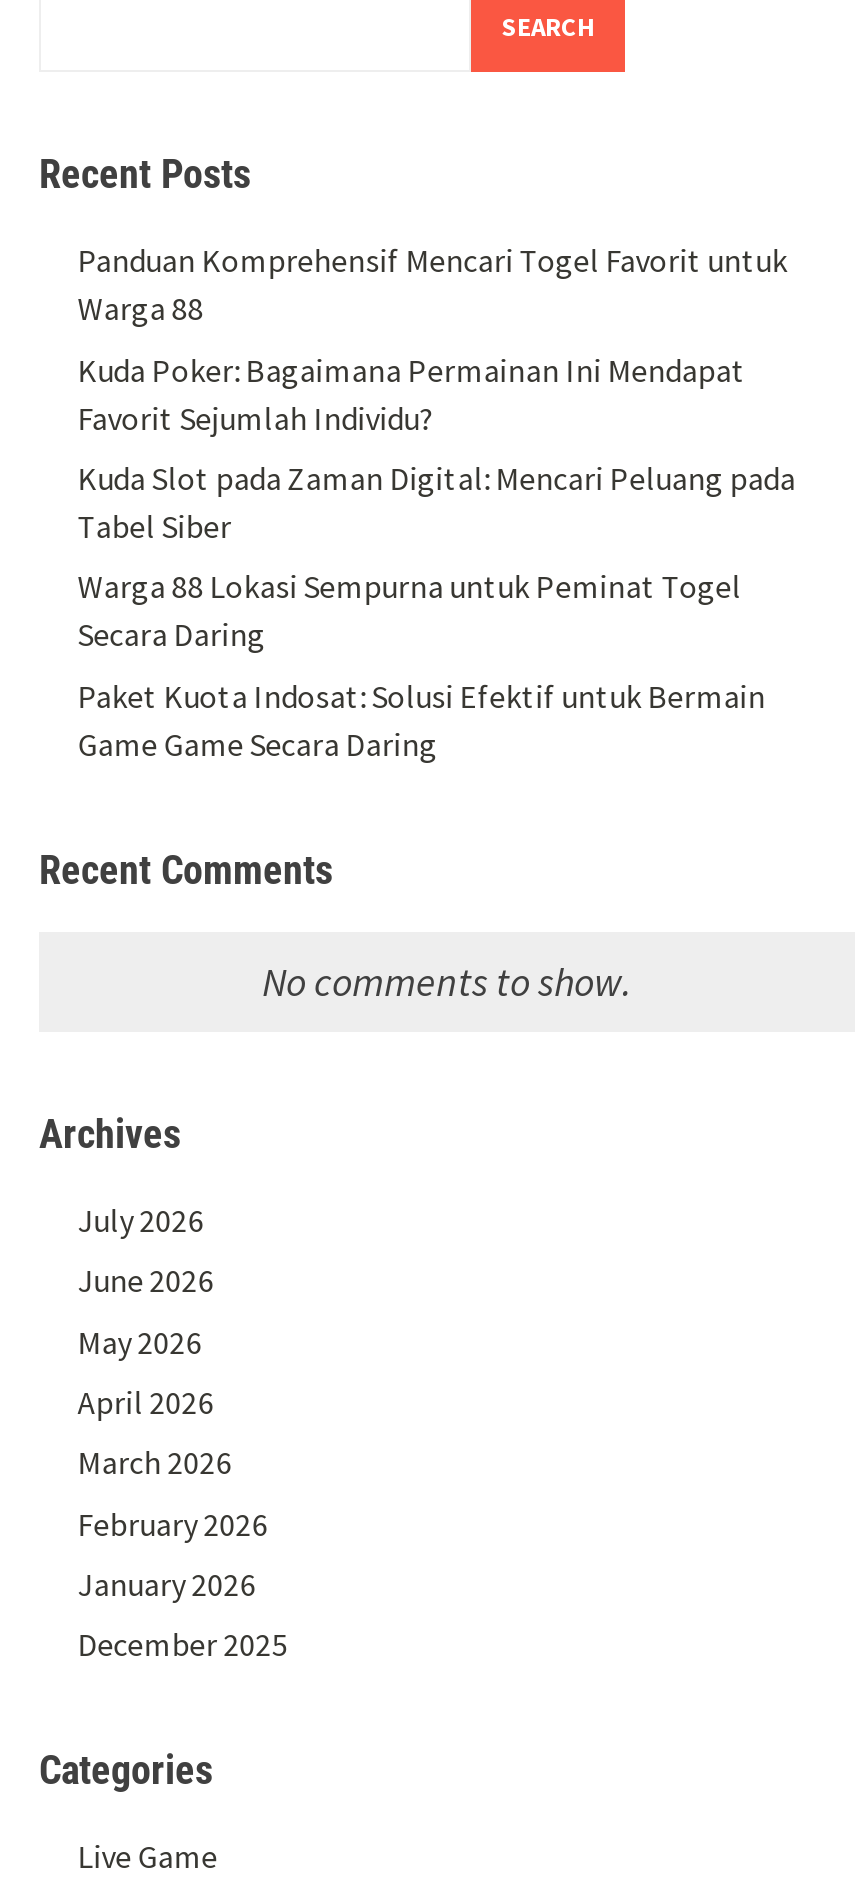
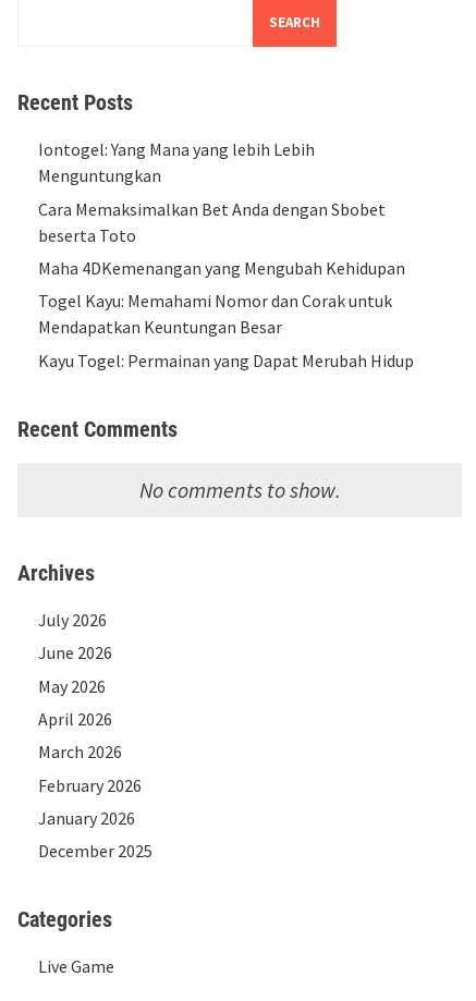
- Panduan Komprehensif Mencari Togel Favorit untuk
- Warga 88
+ Iontogel: Yang Mana yang lebih Lebih
+ Menguntungkan

- Kuda Poker: Bagaimana Permainan Ini Mendapat
- Favorit Sejumlah Individu?
+ Cara Memaksimalkan Bet Anda dengan Sbobet
+ beserta Toto

- Kuda Slot pada Zaman Digital: Mencari Peluang pada
- Tabel Siber
+ Maha 4DKemenangan yang Mengubah Kehidupan

- Warga 88 Lokasi Sempurna untuk Peminat Togel
- Secara Daring
+ Togel Kayu: Memahami Nomor dan Corak untuk
+ Mendapatkan Keuntungan Besar

- Paket Kuota Indosat: Solusi Efektif untuk Bermain
- Game Game Secara Daring
+ Kayu Togel: Permainan yang Dapat Merubah Hidup
